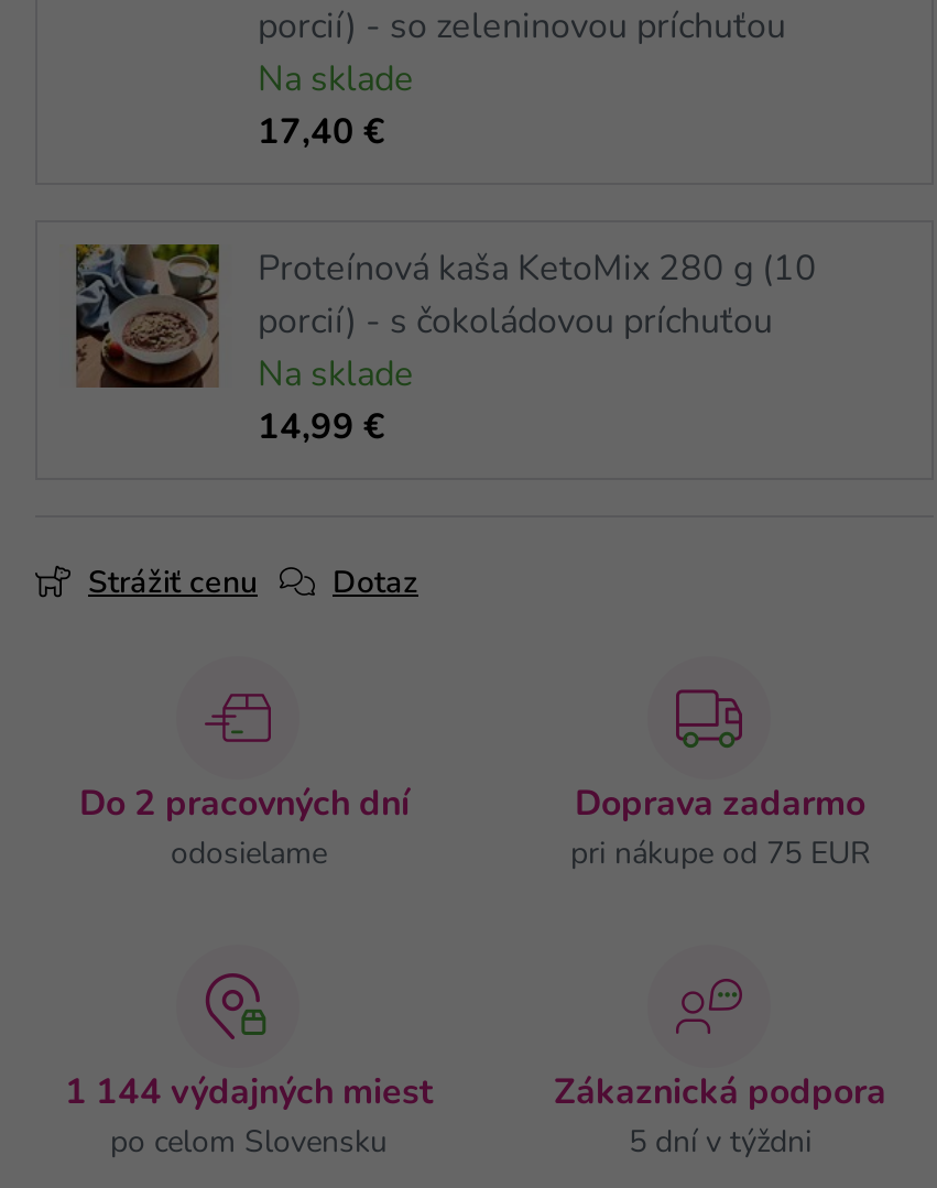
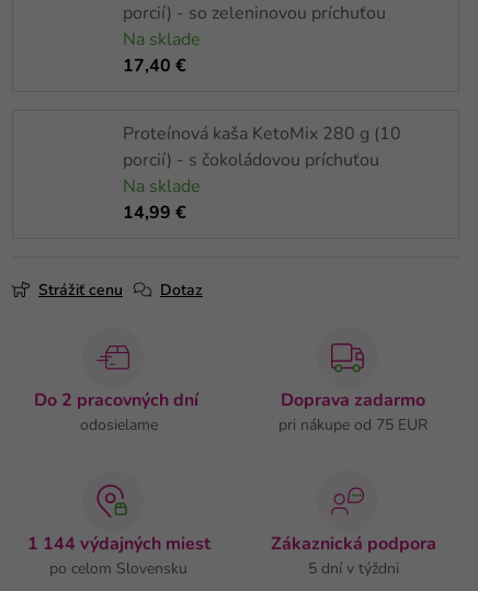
- [image]
